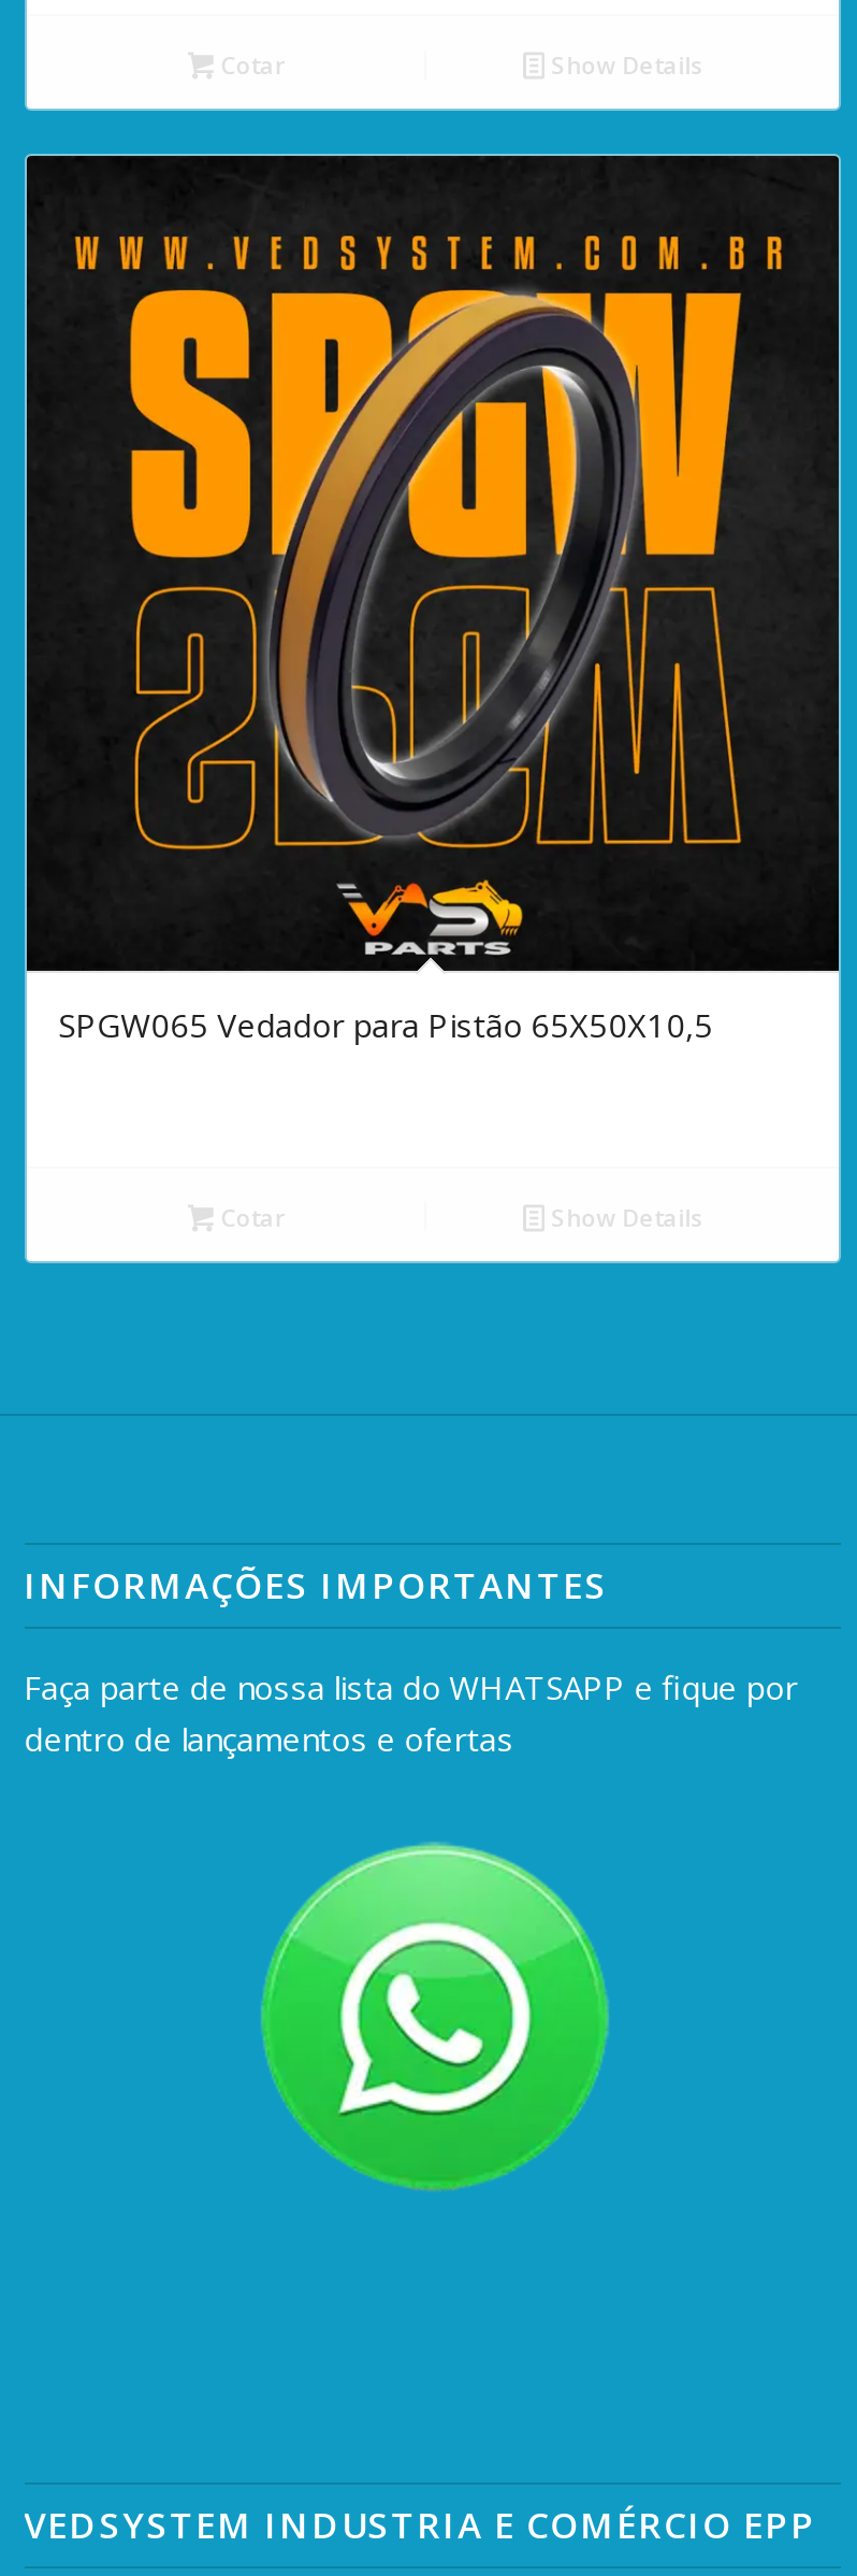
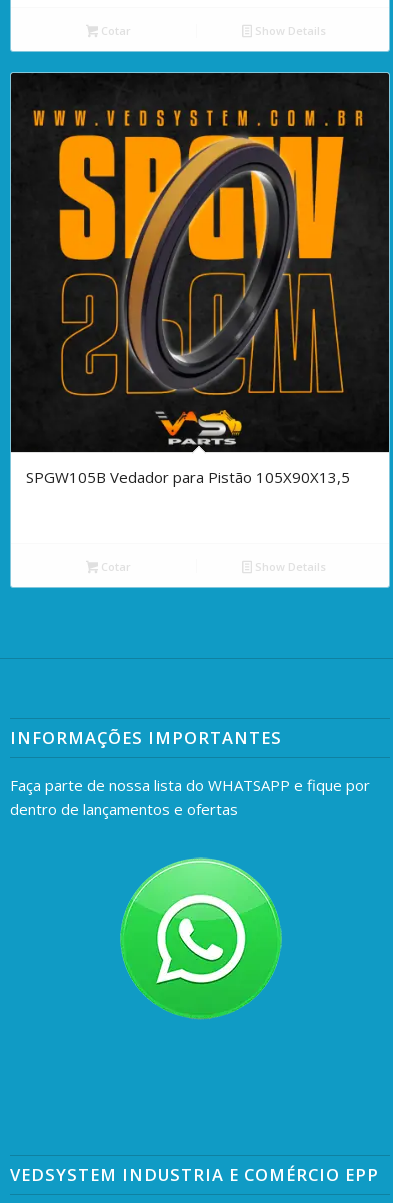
- SPGW065 Vedador para Pistão 65X50X10,5
+ SPGW105B Vedador para Pistão 105X90X13,5
